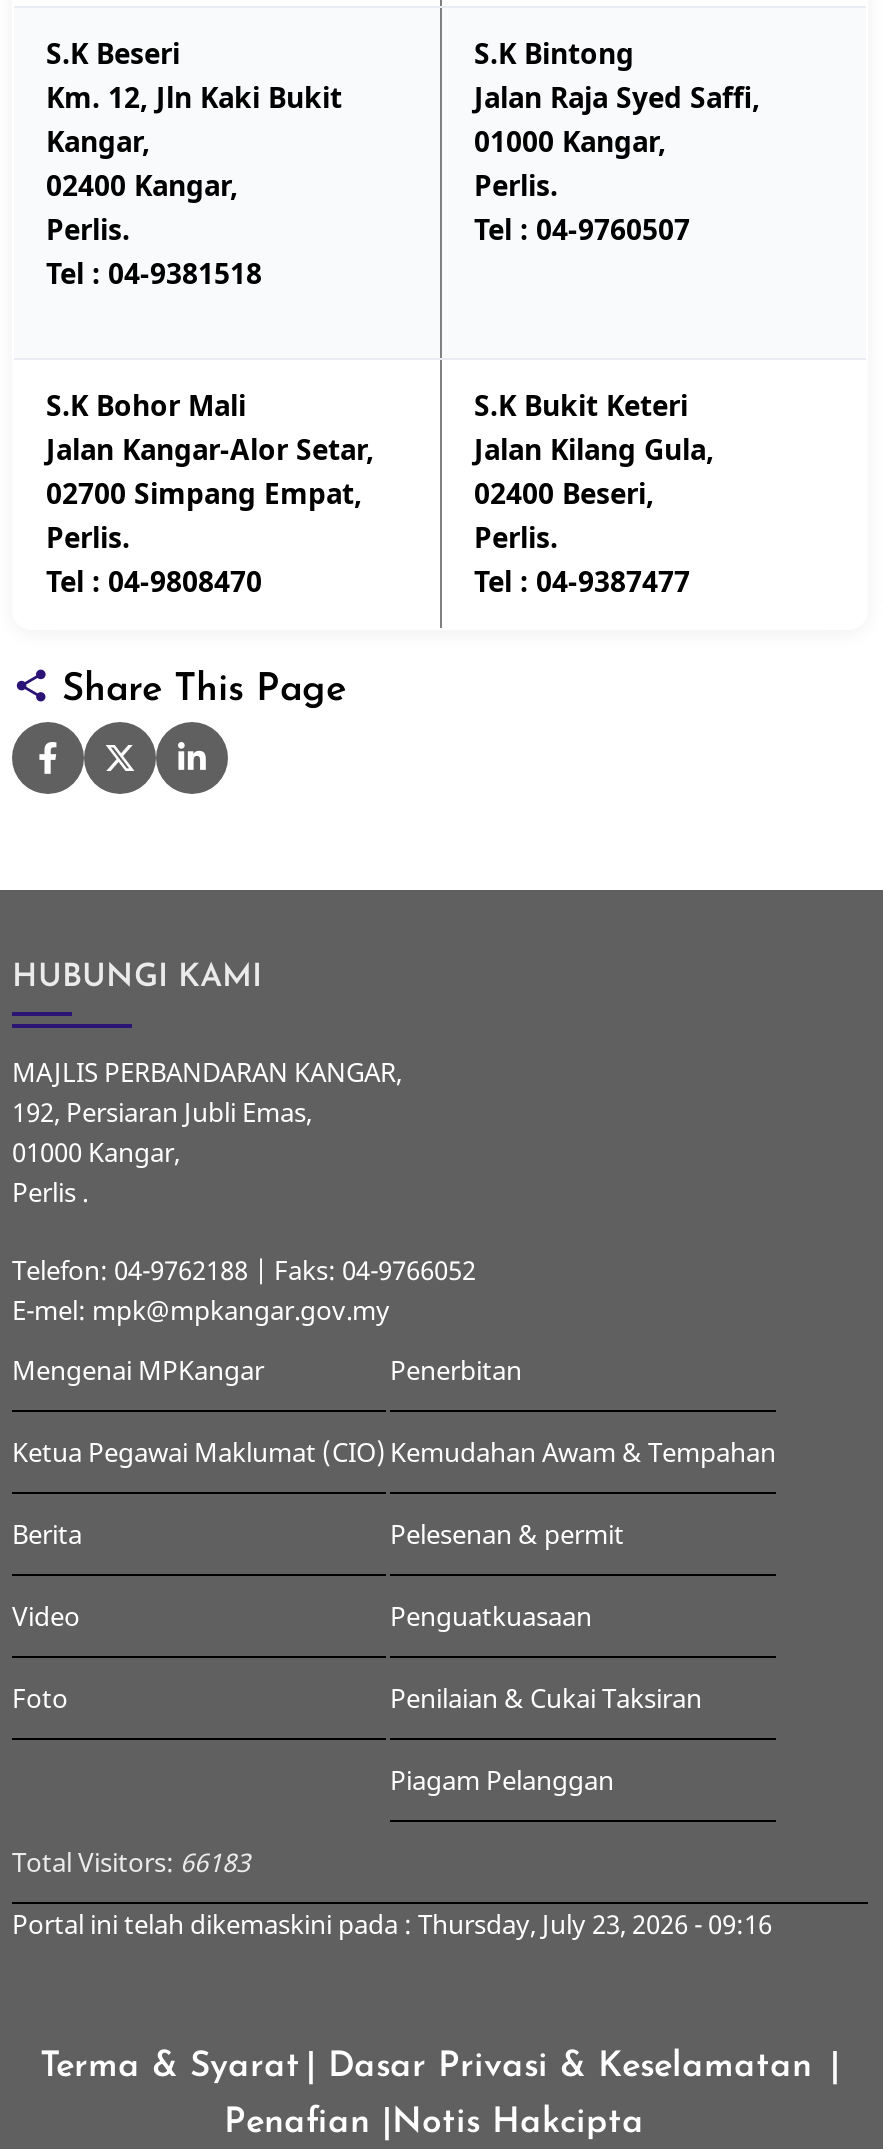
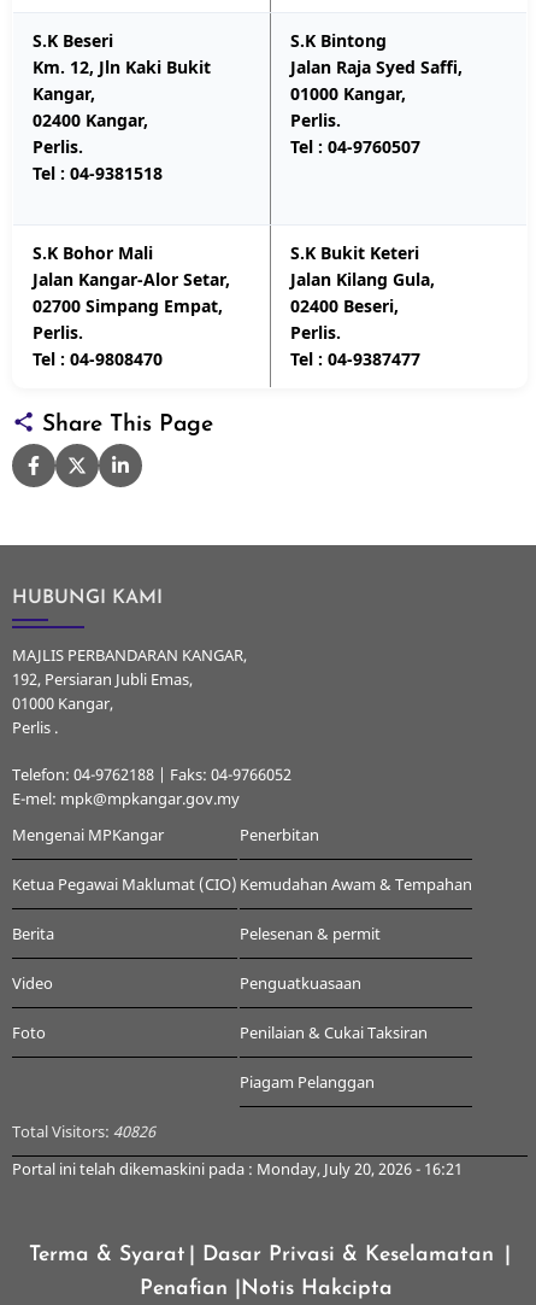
- Total Visitors: 66183
+ Total Visitors: 40826

- Portal ini telah dikemaskini pada : Thursday, July 23, 2026 - 09:16
+ Portal ini telah dikemaskini pada : Monday, July 20, 2026 - 16:21
